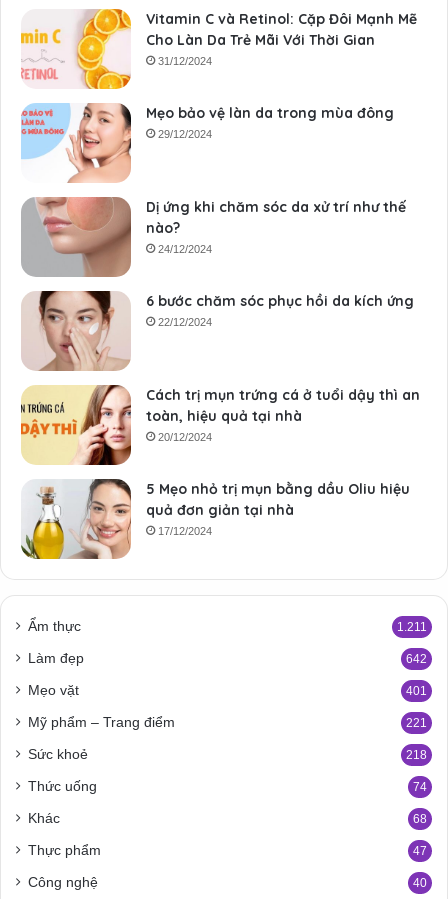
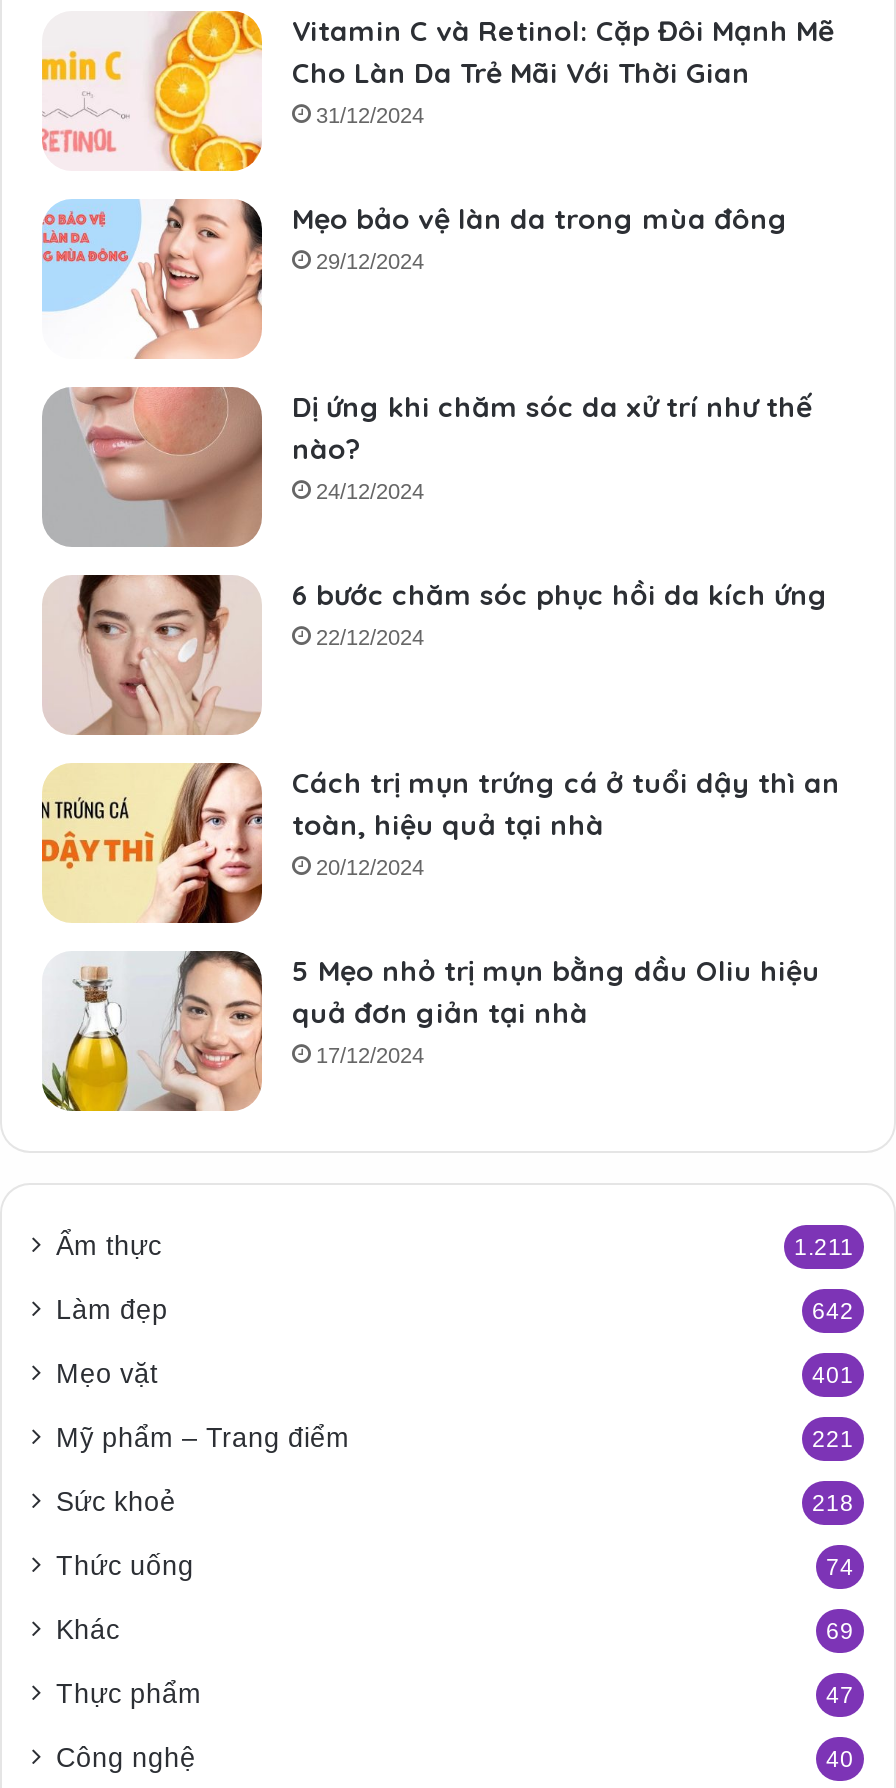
- 68
+ 69
